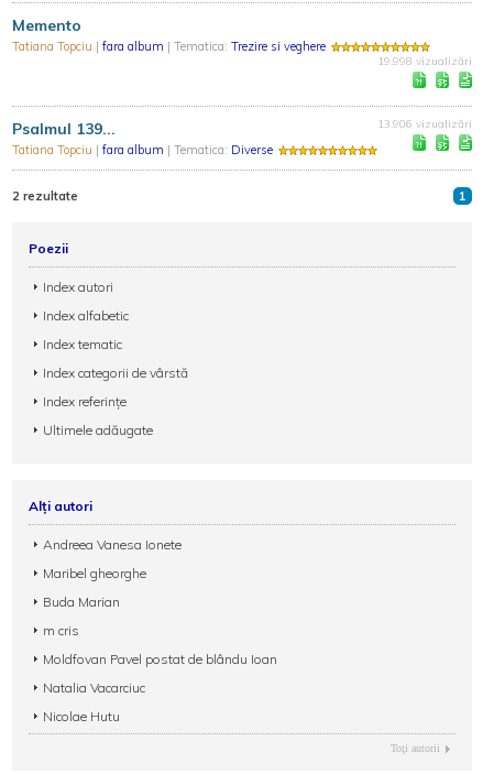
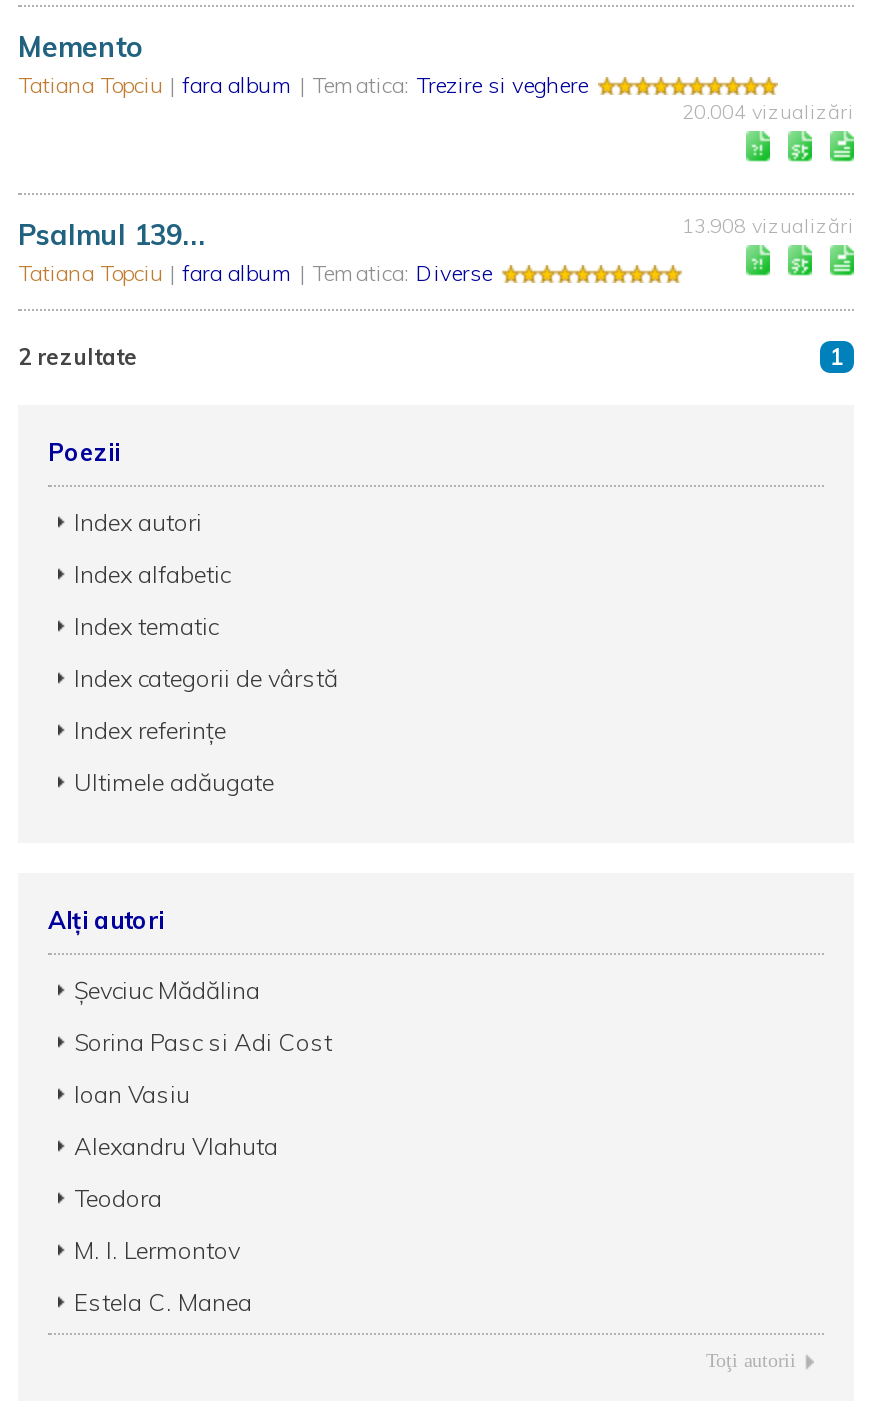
- 19.998 vizualizări
+ 20.004 vizualizări

- 13.906 vizualizări
+ 13.908 vizualizări

- Andreea Vanesa Ionete
+ Șevciuc Mădălina

- Maribel gheorghe
+ Sorina Pasc si Adi Cost

- Buda Marian
+ Ioan Vasiu

- m cris
+ Alexandru Vlahuta

- Moldfovan Pavel postat de blându Ioan
+ Teodora

- Natalia Vacarciuc
+ M. I. Lermontov

- Nicolae Hutu
+ Estela C. Manea
